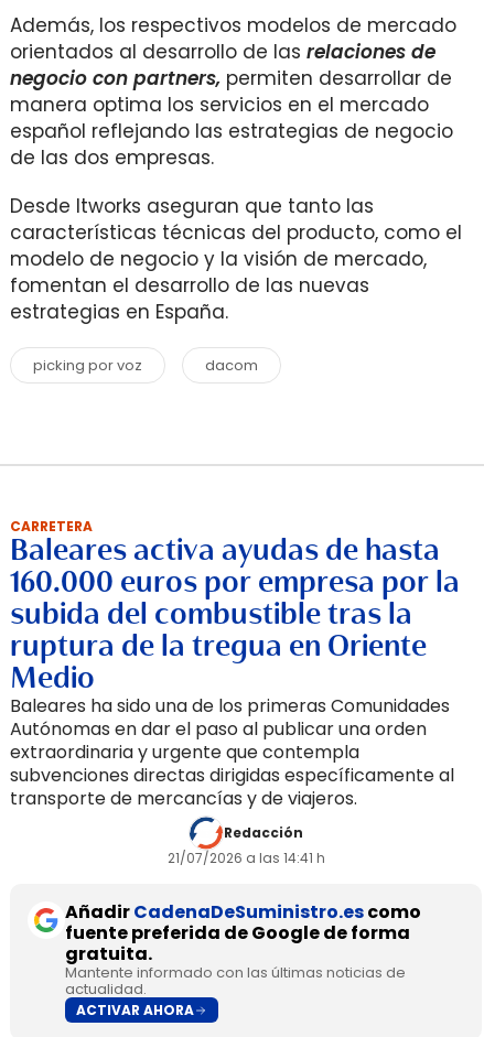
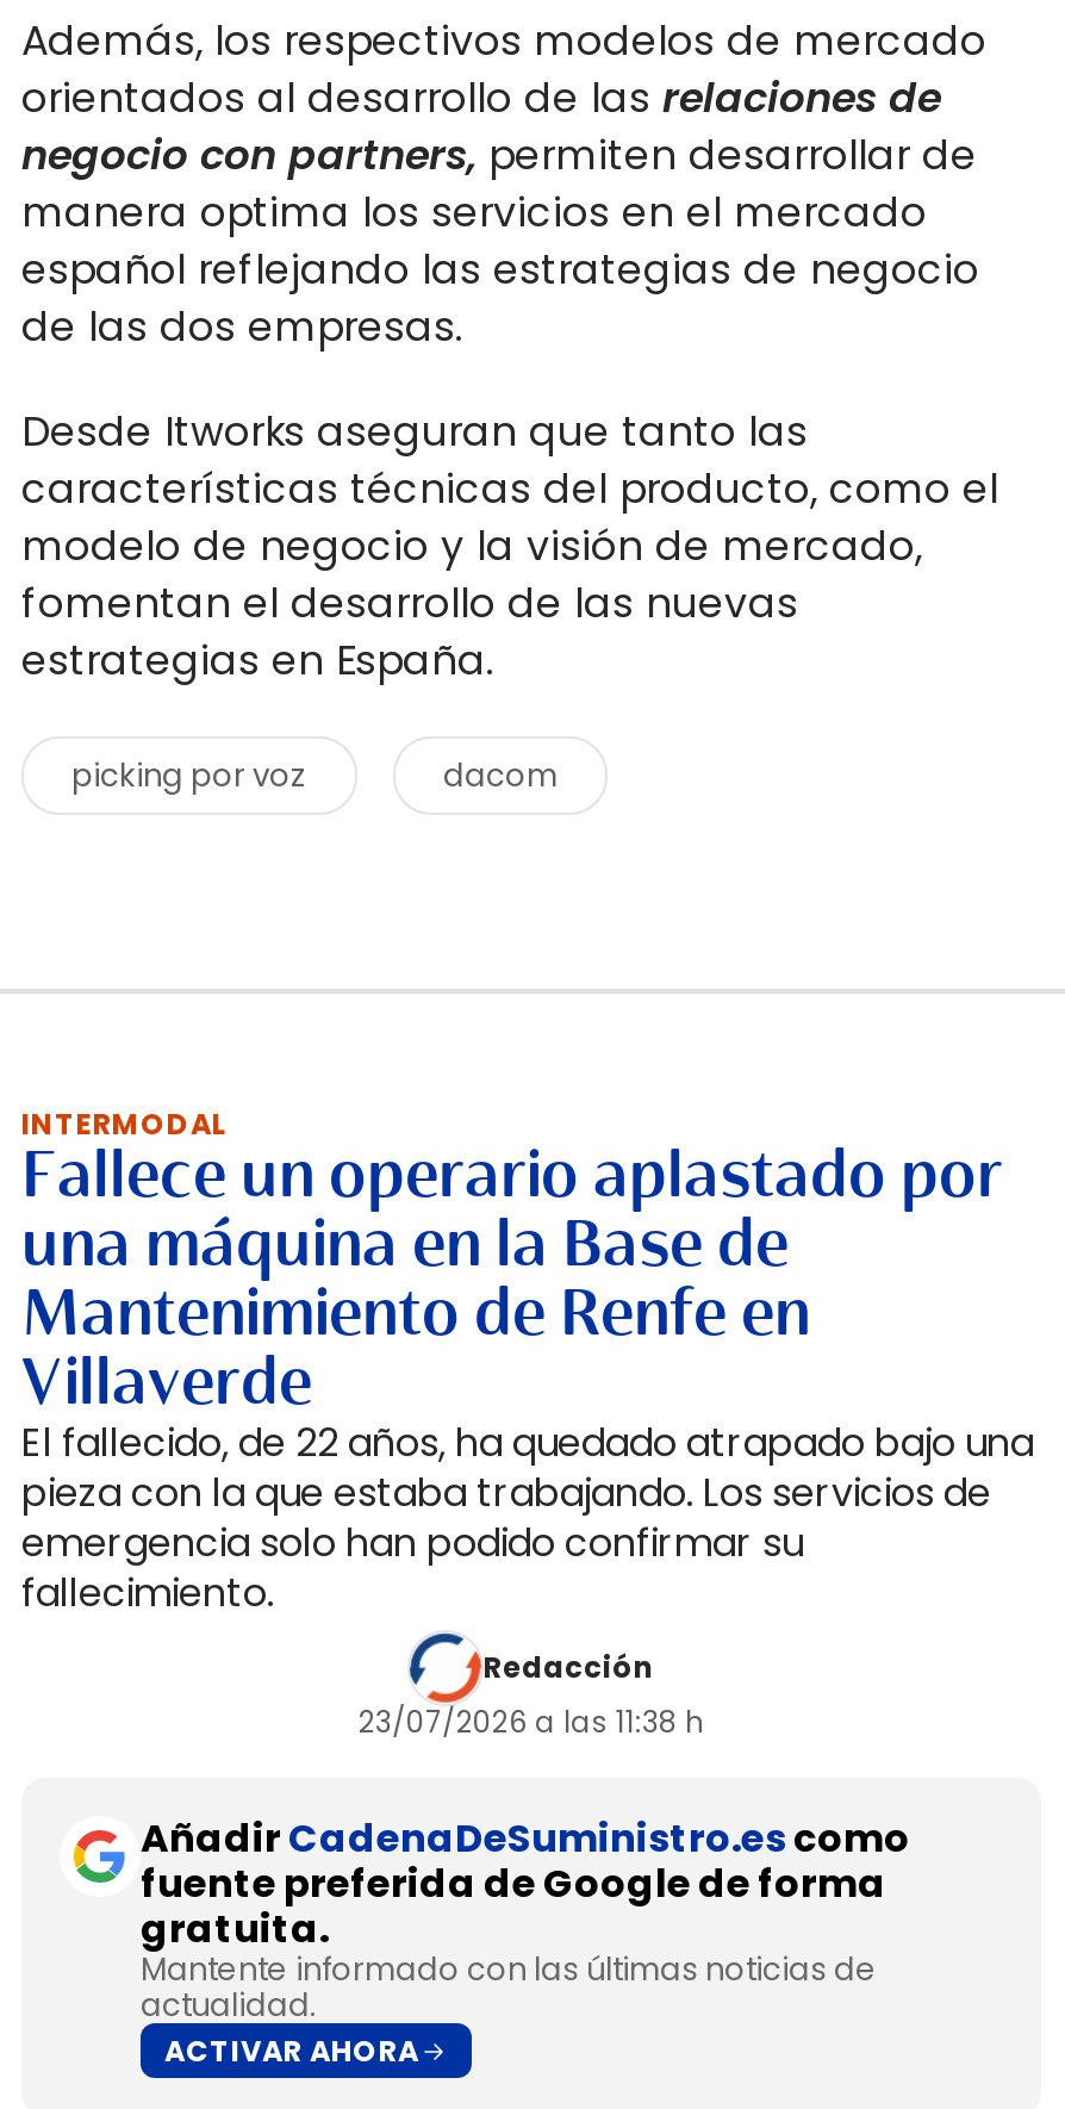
- CARRETERA
- Baleares activa ayudas de hasta
- 160.000 euros por empresa por la
- subida del combustible tras la
- ruptura de la tregua en Oriente
- Medio
- Baleares ha sido una de los primeras Comunidades
- Autónomas en dar el paso al publicar una orden
- extraordinaria y urgente que contempla
- subvenciones directas dirigidas específicamente al
- transporte de mercancías y de viajeros.
+ INTERMODAL
+ Fallece un operario aplastado por
+ una máquina en la Base de
+ Mantenimiento de Renfe en
+ Villaverde
+ El fallecido, de 22 años, ha quedado atrapado bajo una
+ pieza con la que estaba trabajando. Los servicios de
+ emergencia solo han podido confirmar su
+ fallecimiento.

- 21/07/2026 a las 14:41 h
+ 23/07/2026 a las 11:38 h
